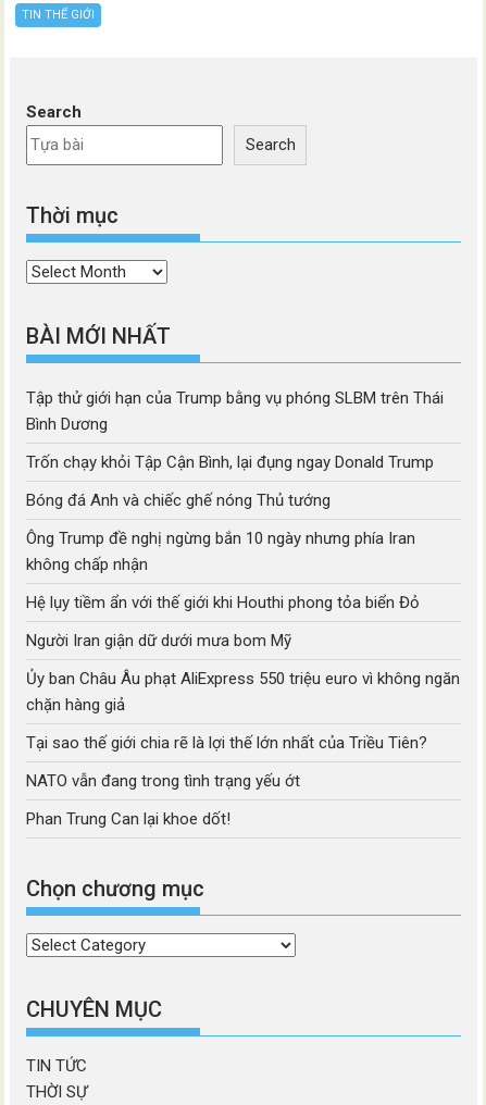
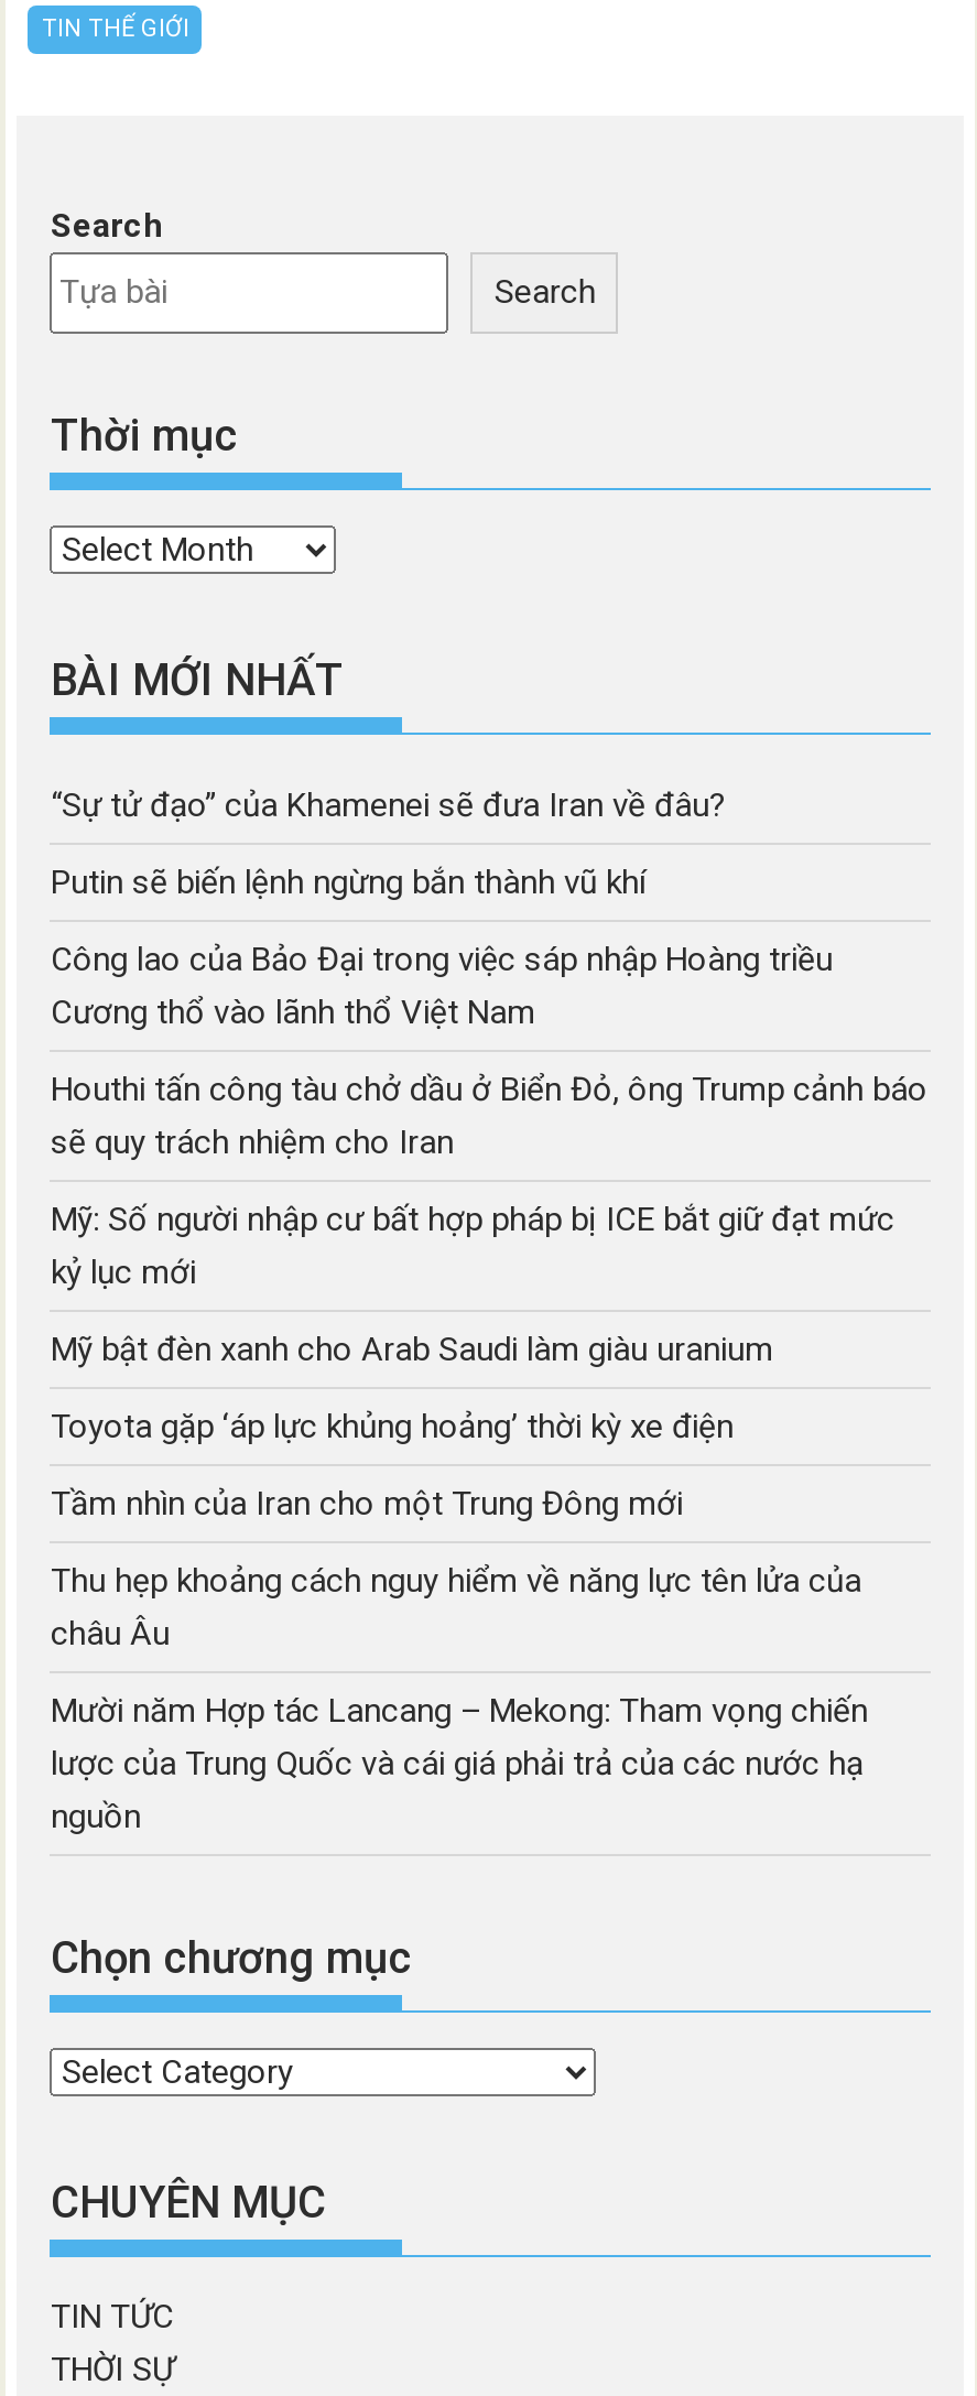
- Tập thử giới hạn của Trump bằng vụ phóng SLBM trên Thái
- Bình Dương
+ “Sự tử đạo” của Khamenei sẽ đưa Iran về đâu?

- Trốn chạy khỏi Tập Cận Bình, lại đụng ngay Donald Trump
+ Putin sẽ biến lệnh ngừng bắn thành vũ khí

- Bóng đá Anh và chiếc ghế nóng Thủ tướng
+ Công lao của Bảo Đại trong việc sáp nhập Hoàng triều
+ Cương thổ vào lãnh thổ Việt Nam

- Ông Trump đề nghị ngừng bắn 10 ngày nhưng phía Iran
- không chấp nhận
+ Houthi tấn công tàu chở dầu ở Biển Đỏ, ông Trump cảnh báo
+ sẽ quy trách nhiệm cho Iran

- Hệ lụy tiềm ẩn với thế giới khi Houthi phong tỏa biển Đỏ
+ Mỹ: Số người nhập cư bất hợp pháp bị ICE bắt giữ đạt mức
+ kỷ lục mới

- Người Iran giận dữ dưới mưa bom Mỹ
+ Mỹ bật đèn xanh cho Arab Saudi làm giàu uranium

- Ủy ban Châu Âu phạt AliExpress 550 triệu euro vì không ngăn
- chặn hàng giả
+ Toyota gặp ‘áp lực khủng hoảng’ thời kỳ xe điện

- Tại sao thế giới chia rẽ là lợi thế lớn nhất của Triều Tiên?
+ Tầm nhìn của Iran cho một Trung Đông mới

- NATO vẫn đang trong tình trạng yếu ớt
+ Thu hẹp khoảng cách nguy hiểm về năng lực tên lửa của
+ châu Âu

- Phan Trung Can lại khoe dốt!
+ Mười năm Hợp tác Lancang – Mekong: Tham vọng chiến
+ lược của Trung Quốc và cái giá phải trả của các nước hạ
+ nguồn
